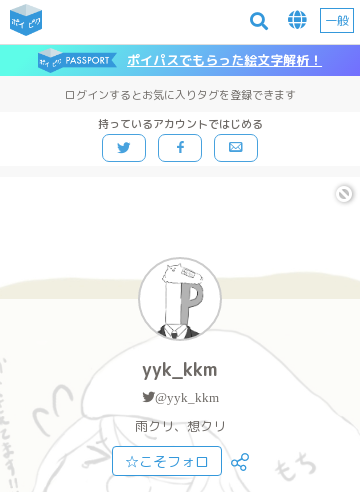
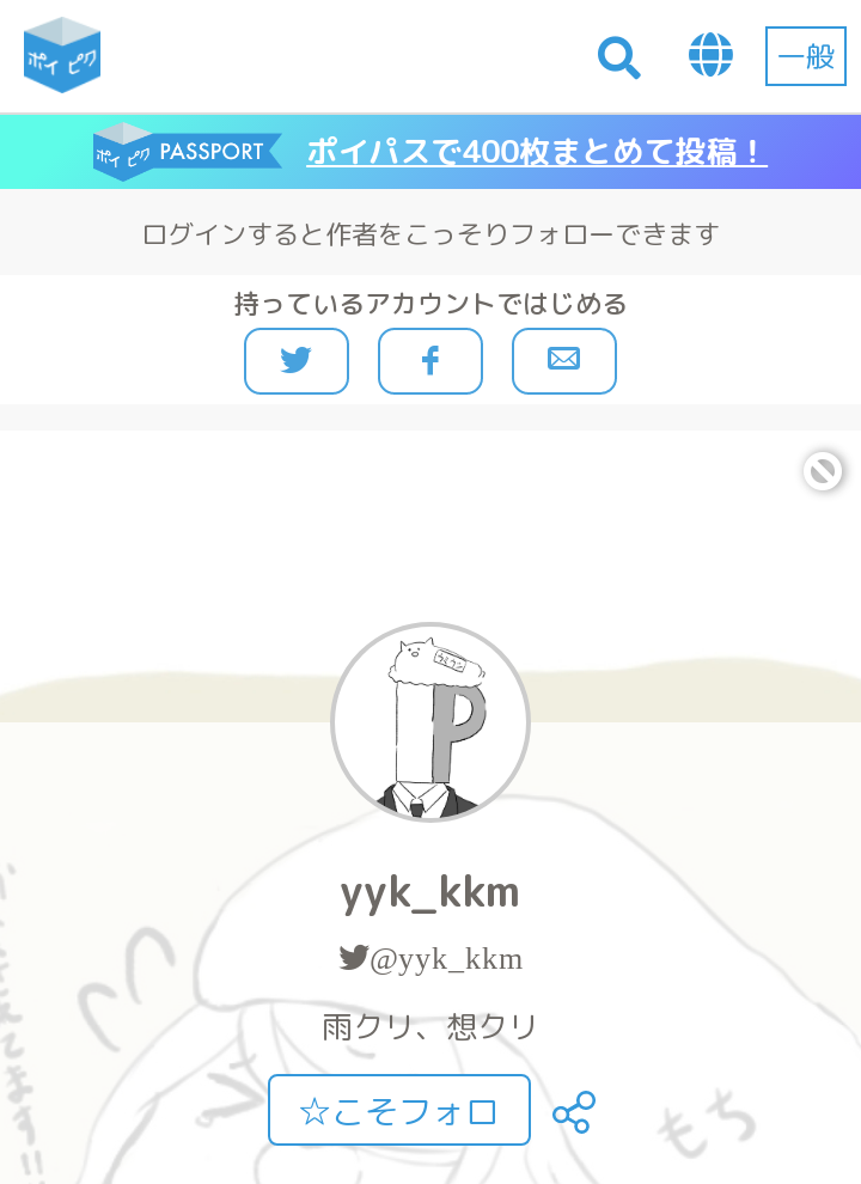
- ポイパスでもらった絵文字解析！
+ ポイパスで400枚まとめて投稿！

- ログインするとお気に入りタグを登録できます
+ ログインすると作者をこっそりフォローできます
